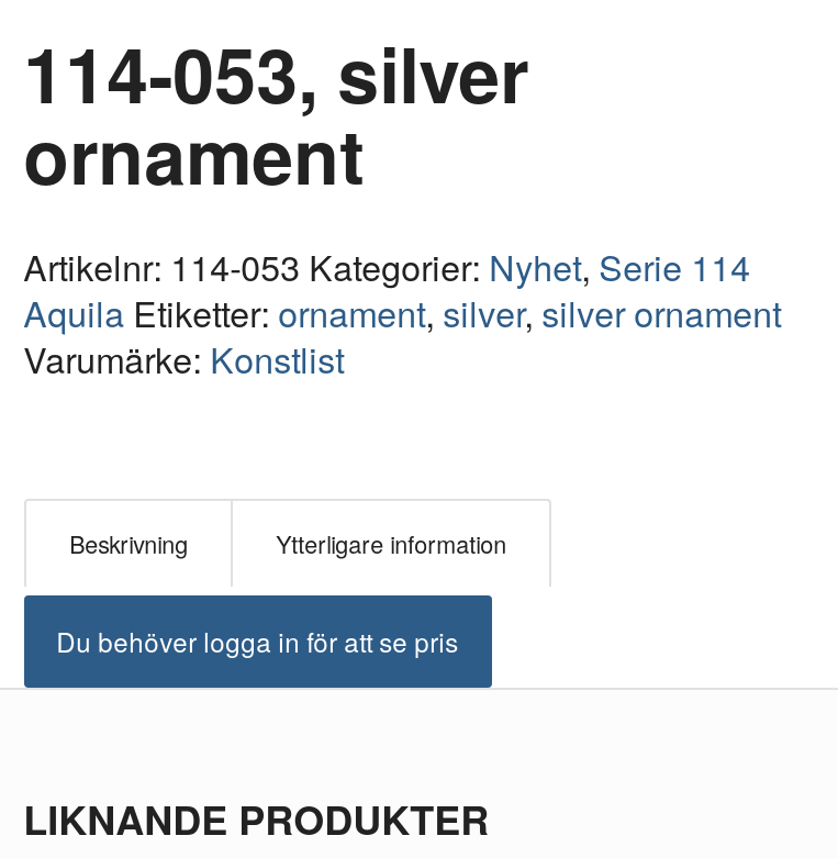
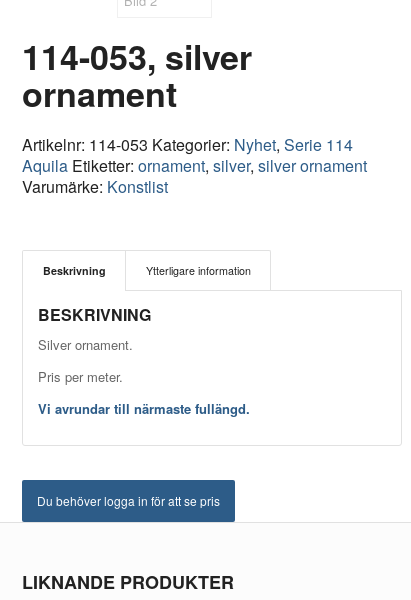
+ BESKRIVNING
+ Silver ornament.
+ Pris per meter.
+ Vi avrundar till närmaste fullängd.
